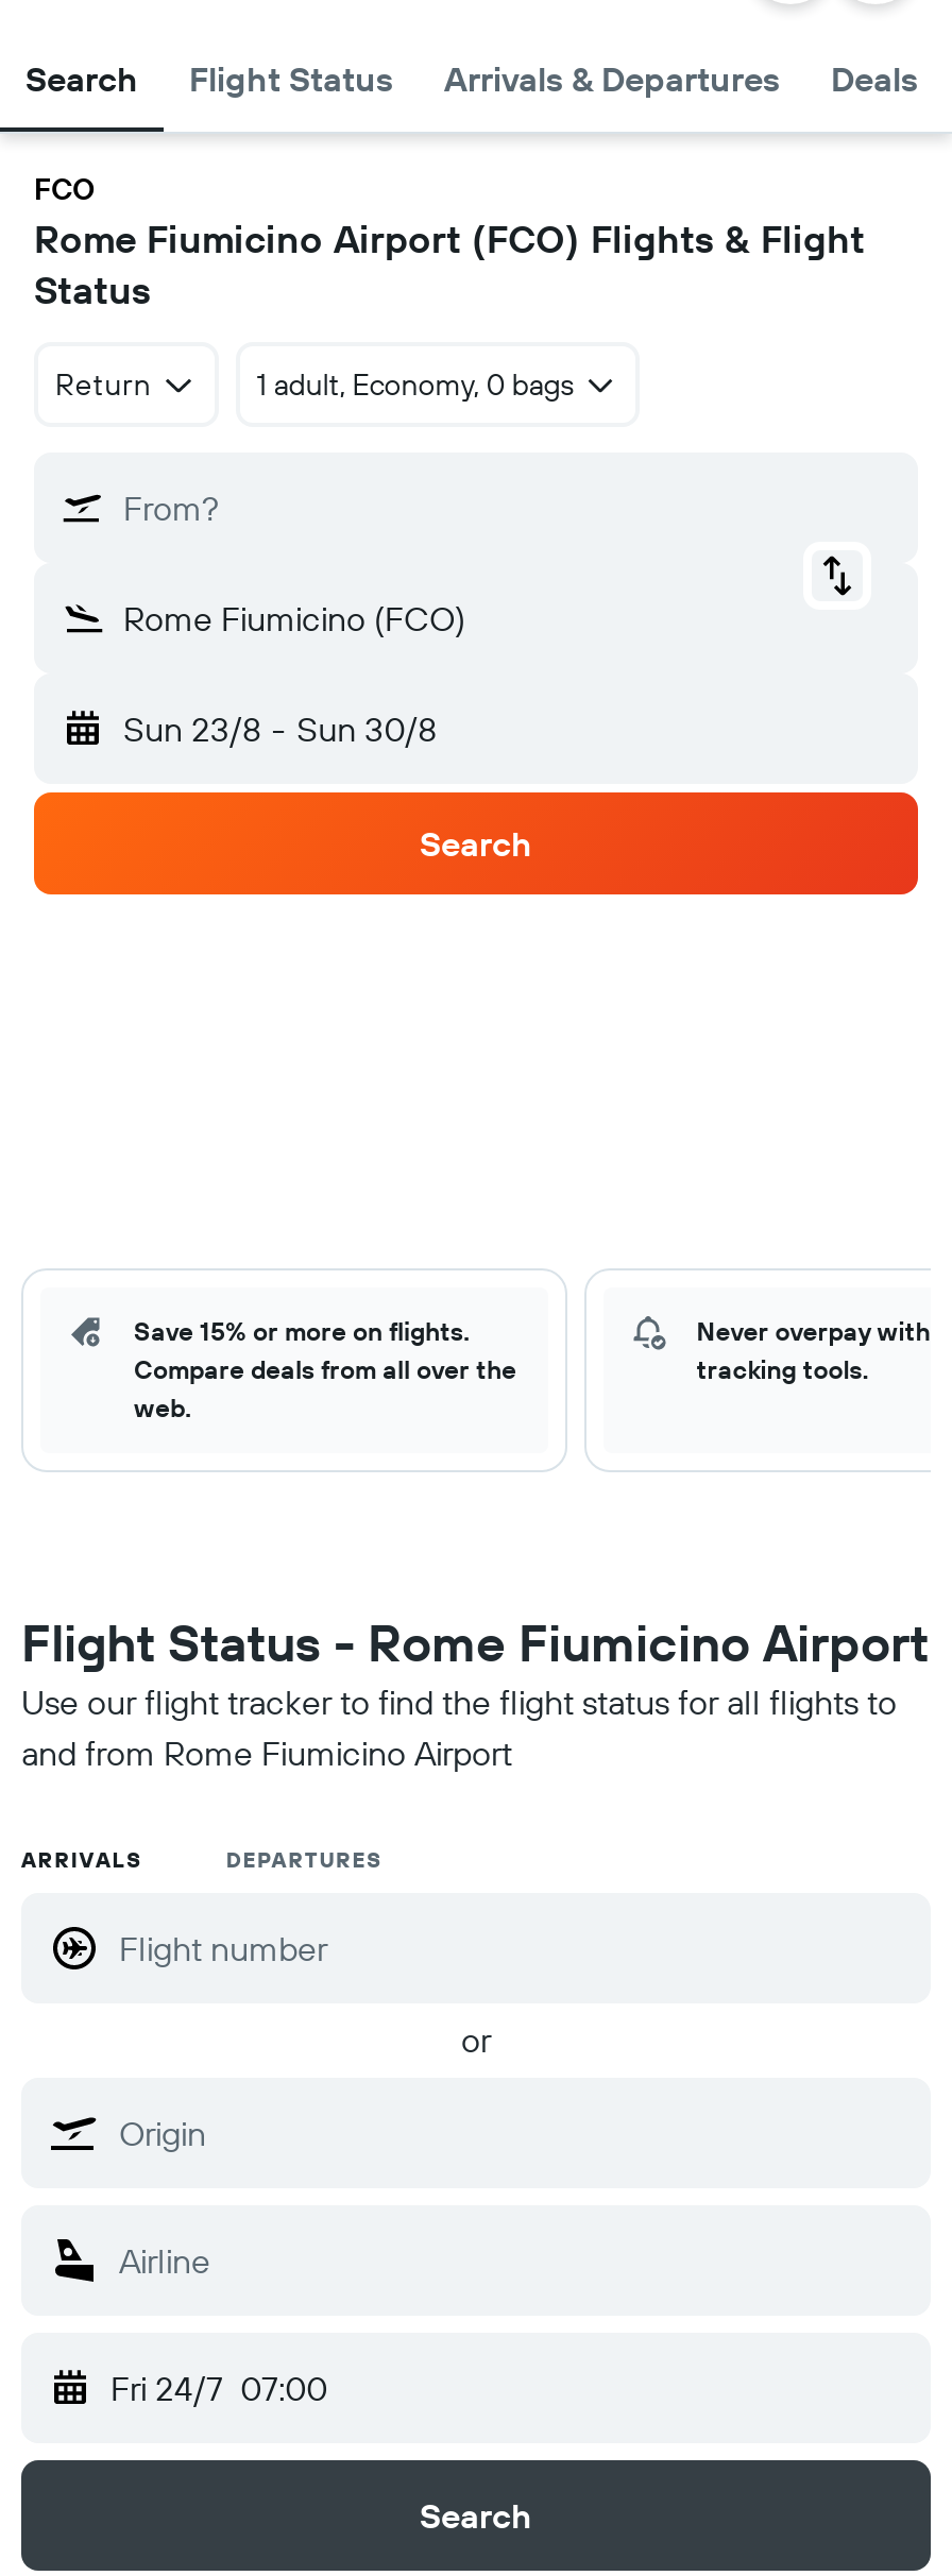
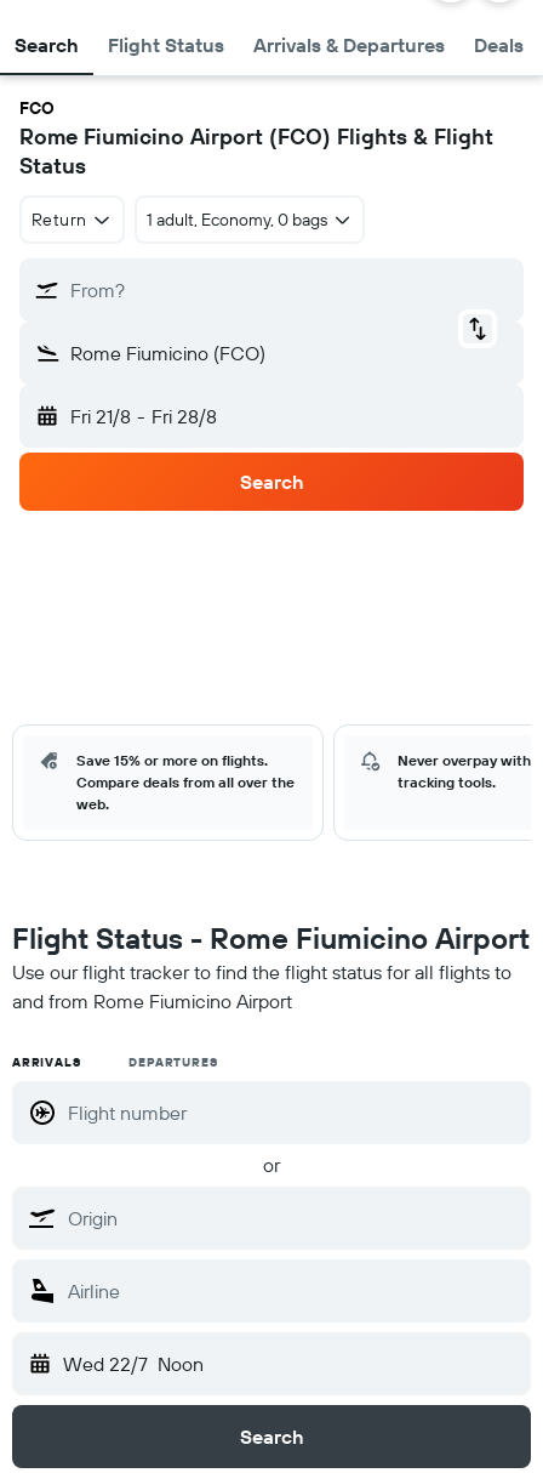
- Sun 23/8 - Sun 30/8
+ Fri 21/8 - Fri 28/8

- Fri 24/7 07:00
+ Wed 22/7 Noon
